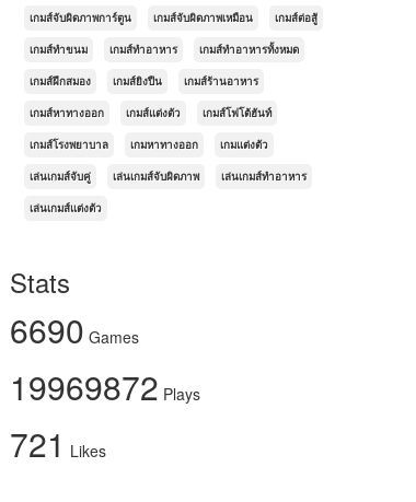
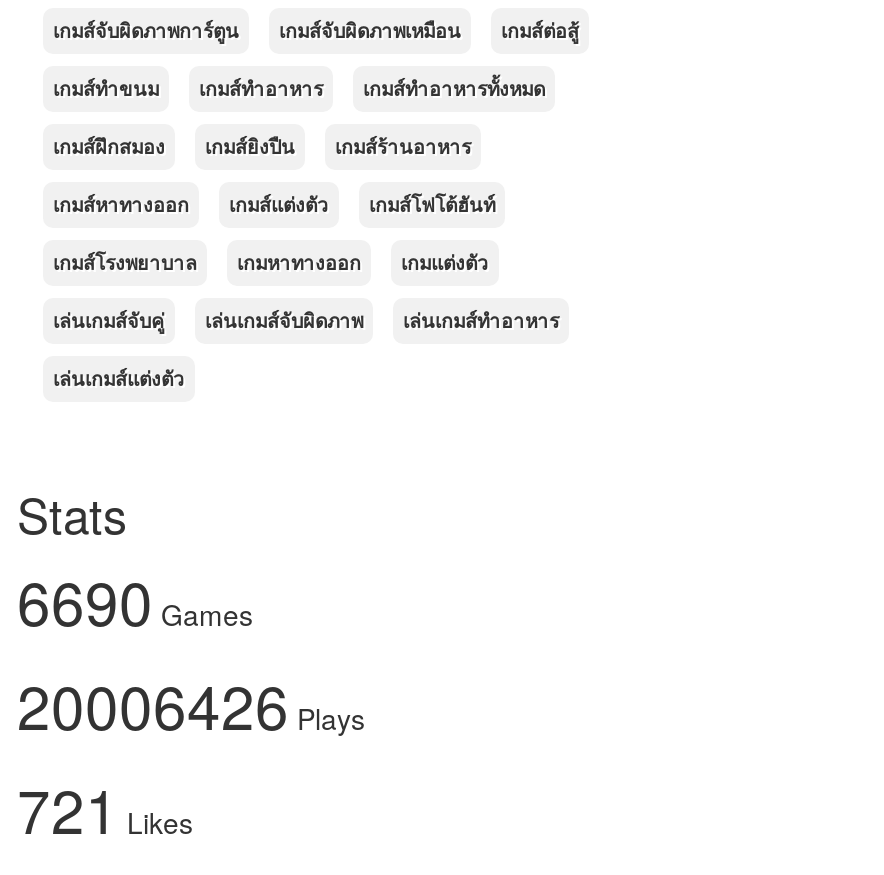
- 19969872Plays
+ 20006426Plays
